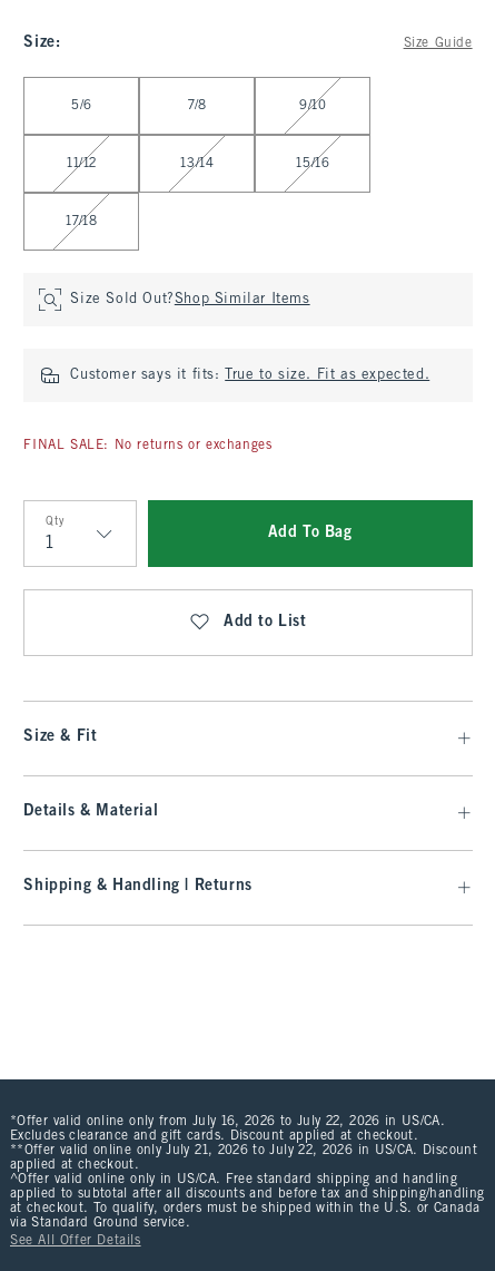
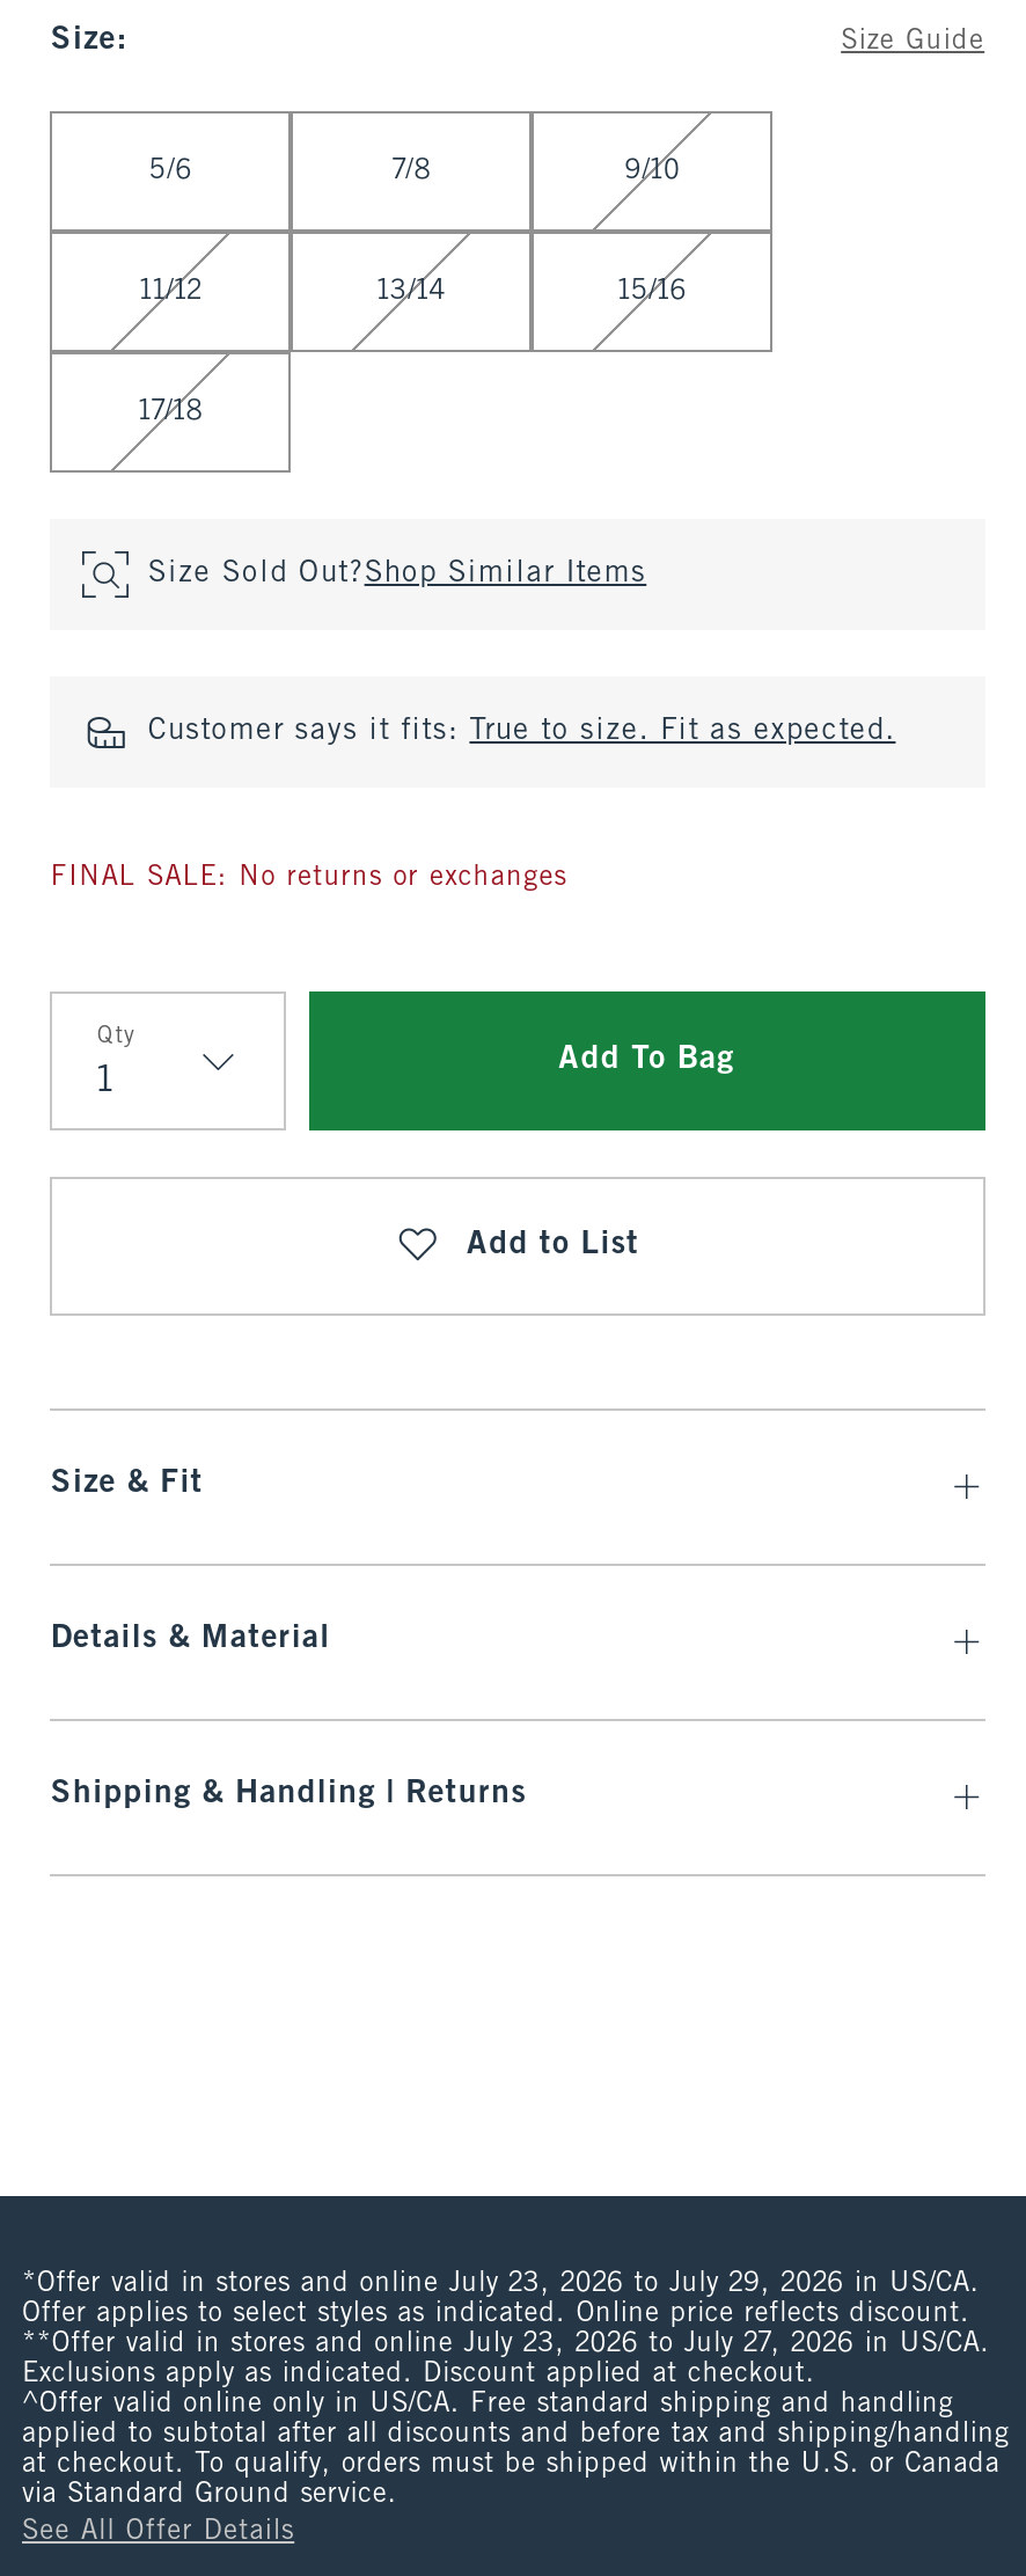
- *Offer valid online only from July 16, 2026 to July 22, 2026 in US/CA.
- Excludes clearance and gift cards. Discount applied at checkout.
- **Offer valid online only July 21, 2026 to July 22, 2026 in US/CA. Discount
- applied at checkout.
+ *Offer valid in stores and online July 23, 2026 to July 29, 2026 in US/CA.
+ Offer applies to select styles as indicated. Online price reflects discount.
+ **Offer valid in stores and online July 23, 2026 to July 27, 2026 in US/CA.
+ Exclusions apply as indicated. Discount applied at checkout.
